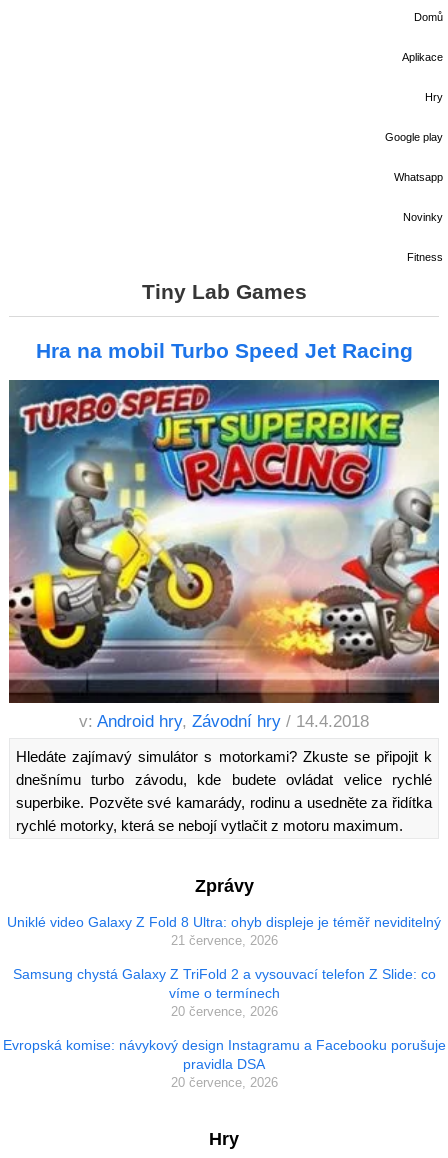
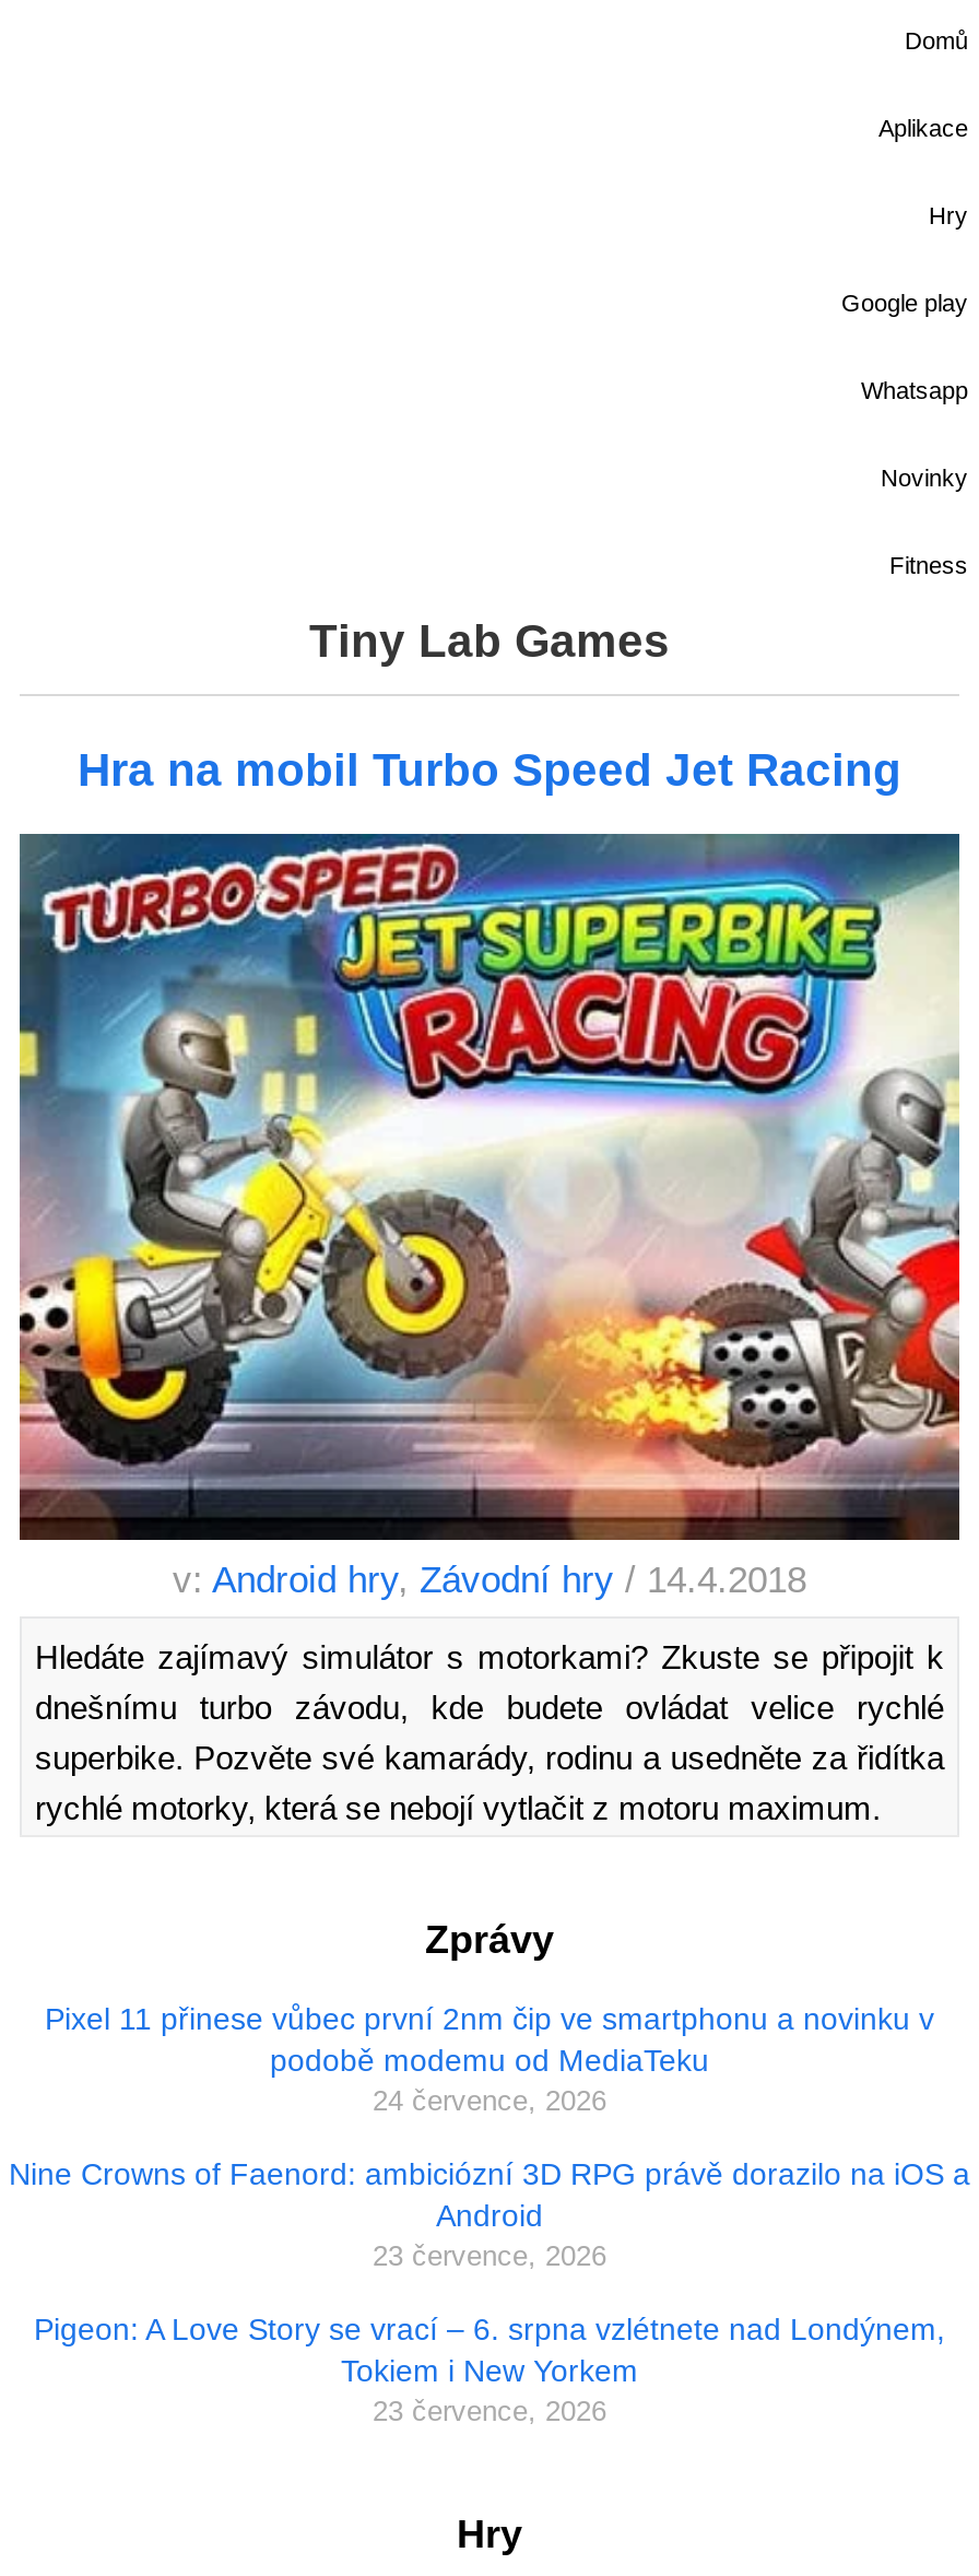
- Uniklé video Galaxy Z Fold 8 Ultra: ohyb displeje je téměř neviditelný
- 21 července, 2026
+ Pixel 11 přinese vůbec první 2nm čip ve smartphonu a novinku v
+ podobě modemu od MediaTeku
+ 24 července, 2026

- Samsung chystá Galaxy Z TriFold 2 a vysouvací telefon Z Slide: co
- víme o termínech
- 20 července, 2026
+ Nine Crowns of Faenord: ambiciózní 3D RPG právě dorazilo na iOS a
+ Android
+ 23 července, 2026

- Evropská komise: návykový design Instagramu a Facebooku porušuje
- pravidla DSA
- 20 července, 2026
+ Pigeon: A Love Story se vrací – 6. srpna vzlétnete nad Londýnem,
+ Tokiem i New Yorkem
+ 23 července, 2026
